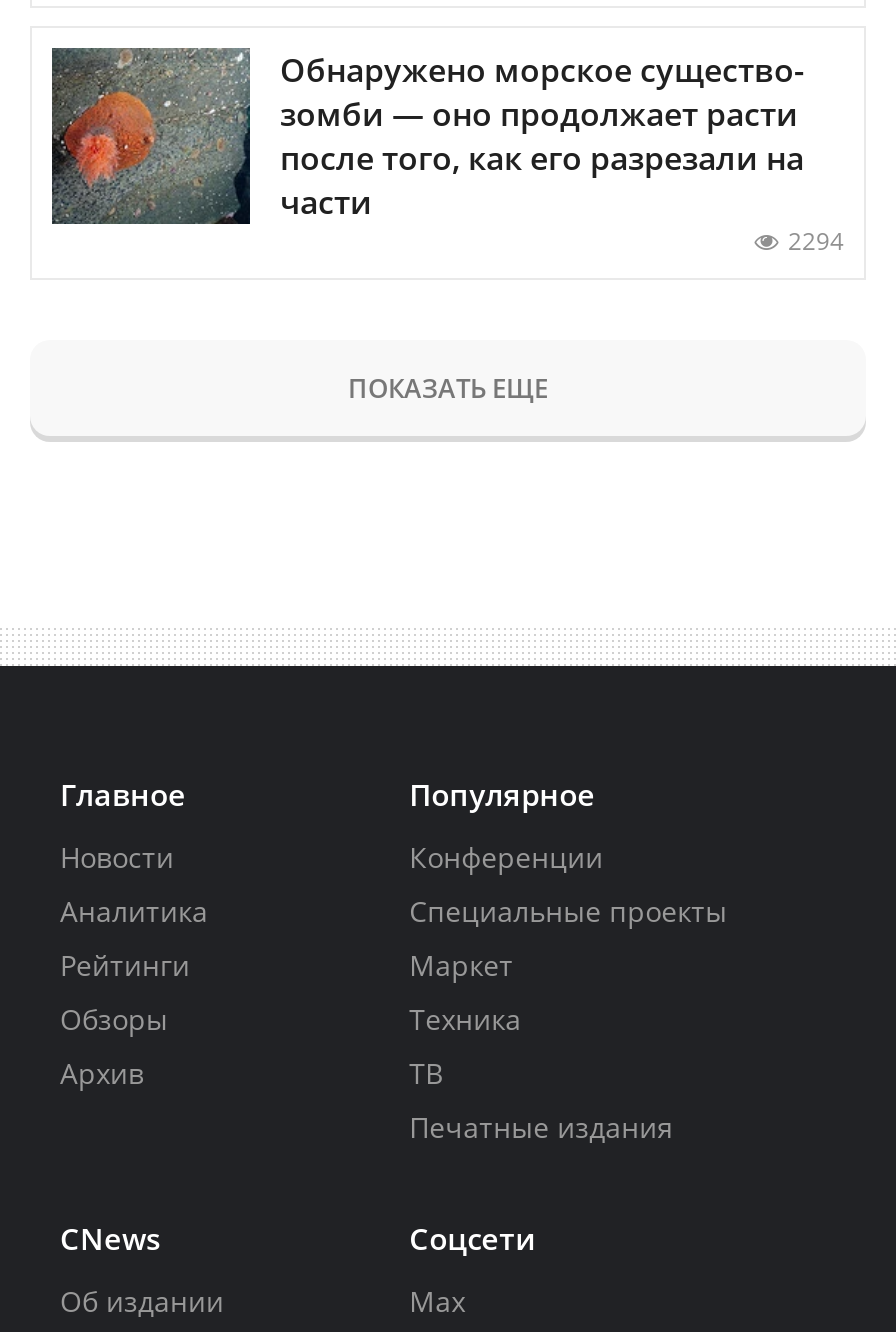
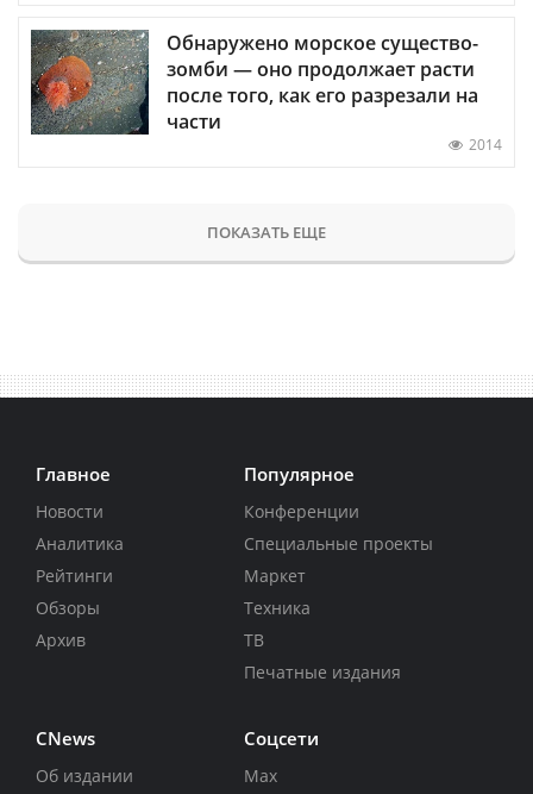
- 2294
+ 2014
